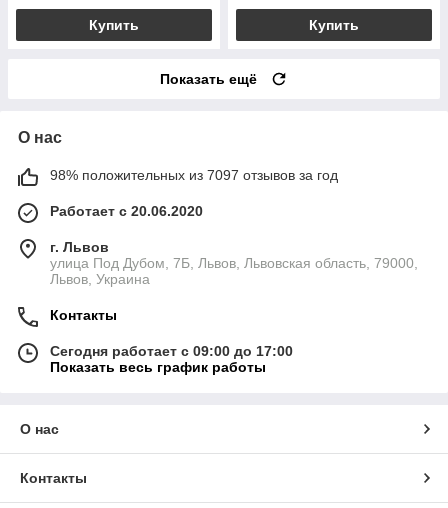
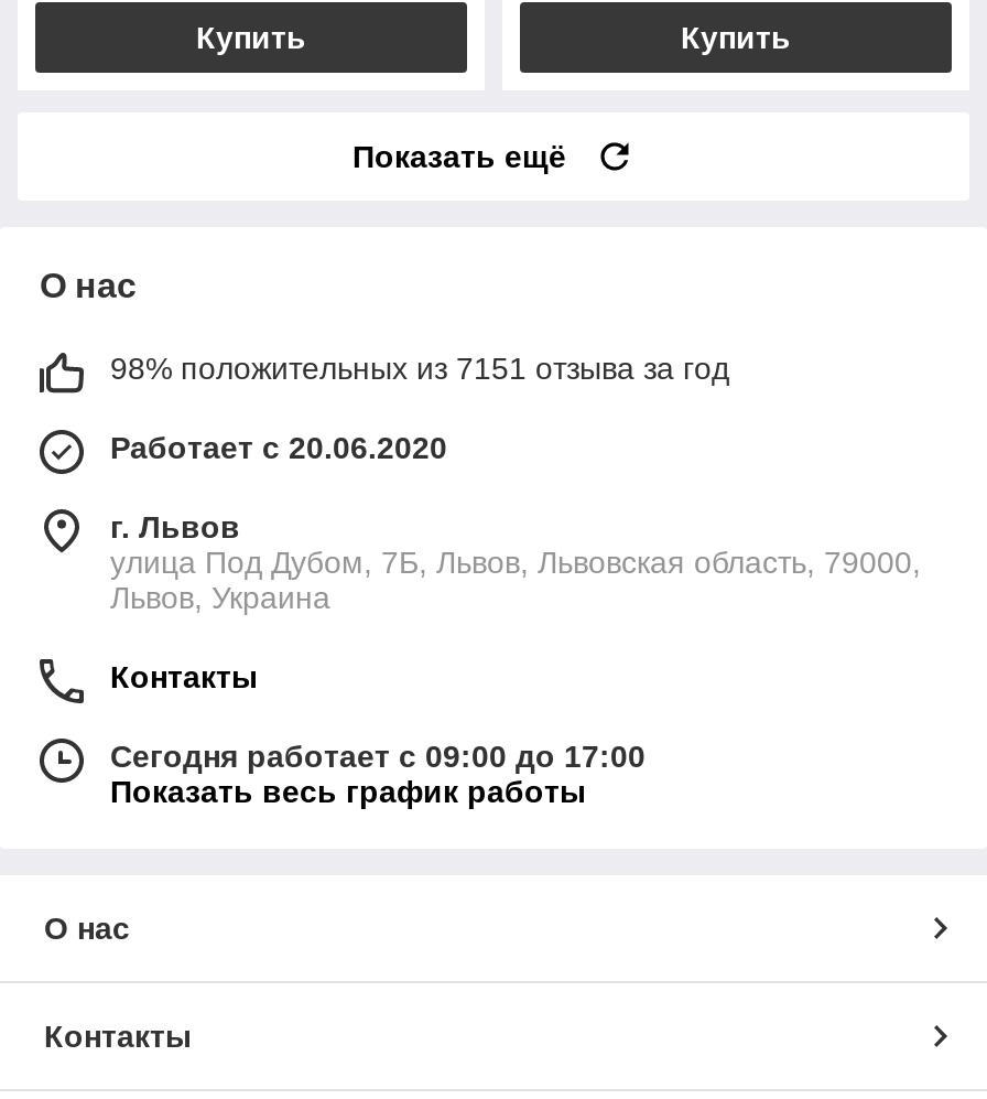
- 98% положительных из 7097 отзывов за год
+ 98% положительных из 7151 отзыва за год
